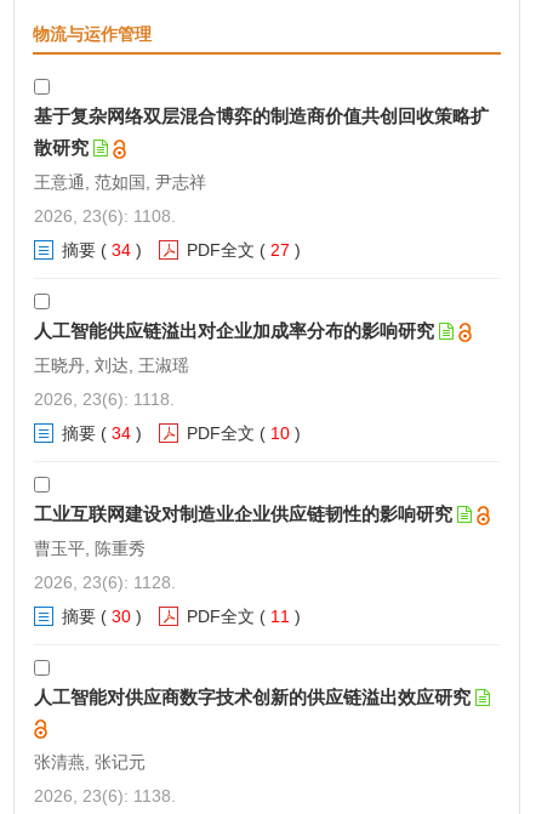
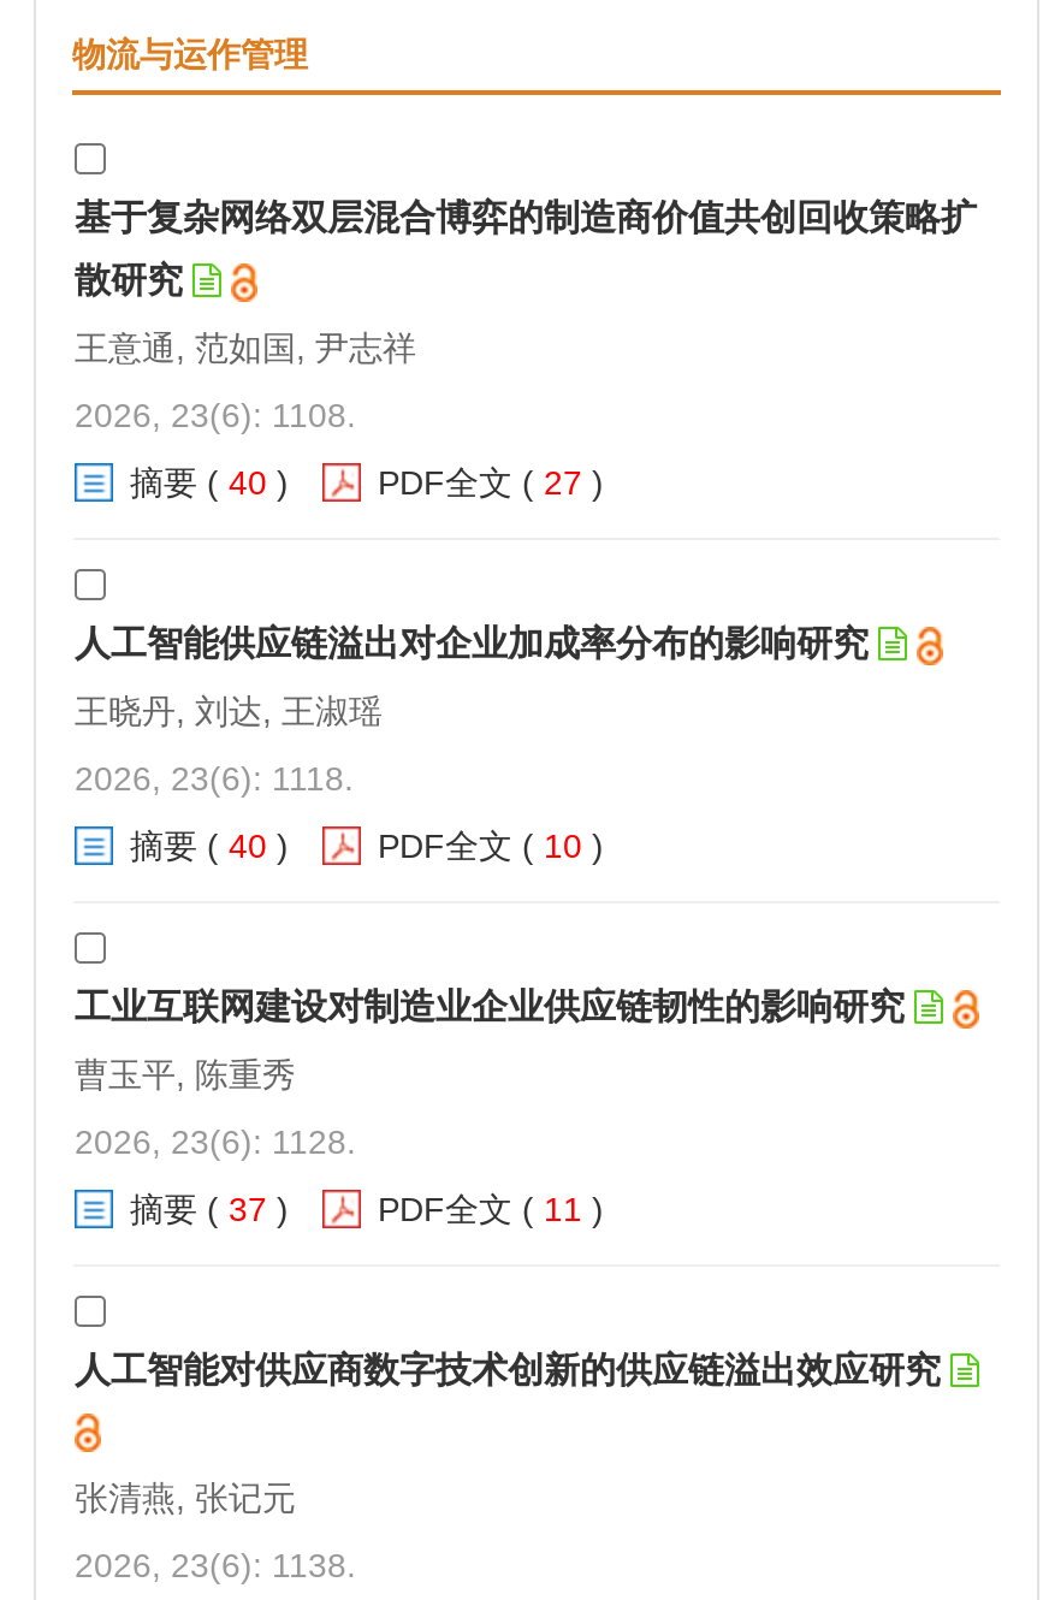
- 摘要( 34)
+ 摘要( 40)

- 摘要( 34)
+ 摘要( 40)

- 摘要( 30)
+ 摘要( 37)
